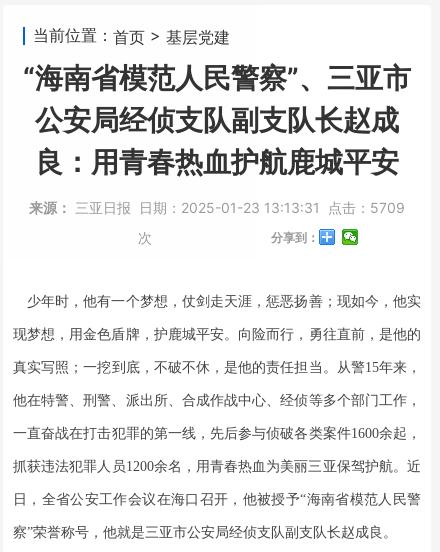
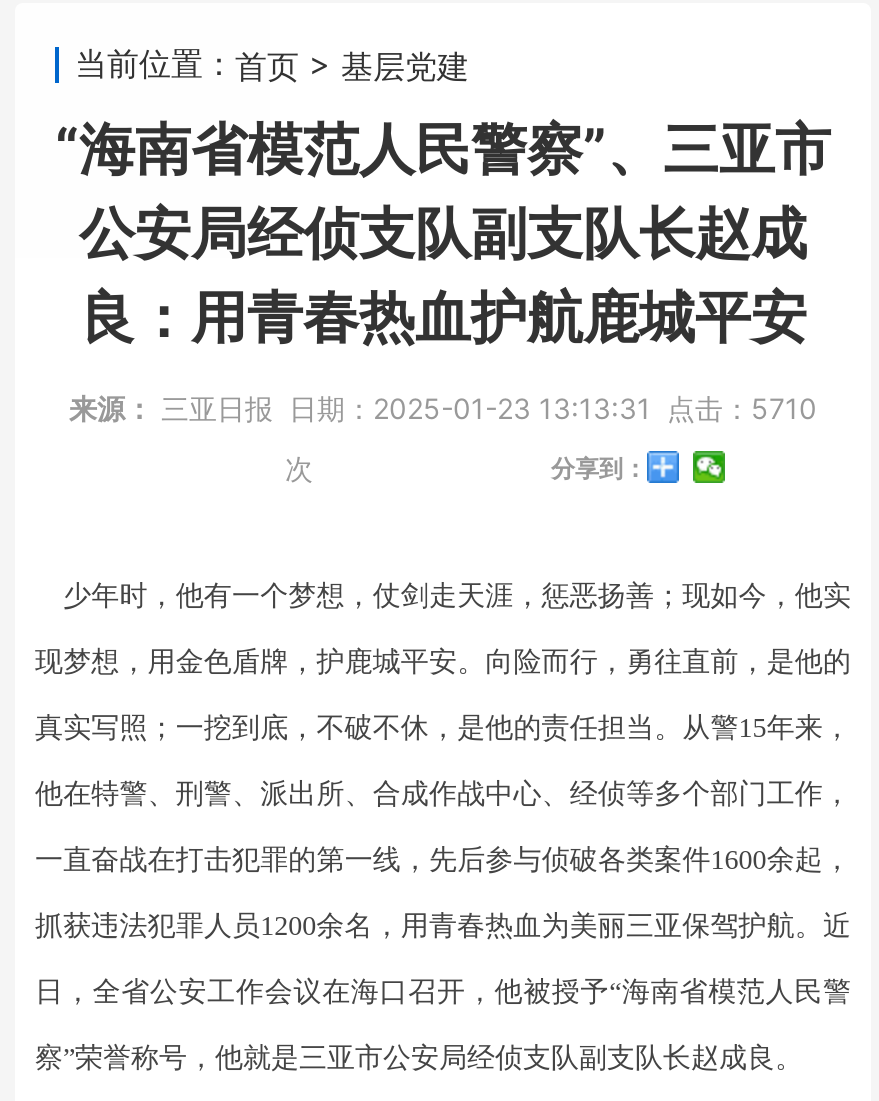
- 来源：三亚日报日期：2025-01-23 13:13:31点击：5709
+ 来源：三亚日报日期：2025-01-23 13:13:31点击：5710
